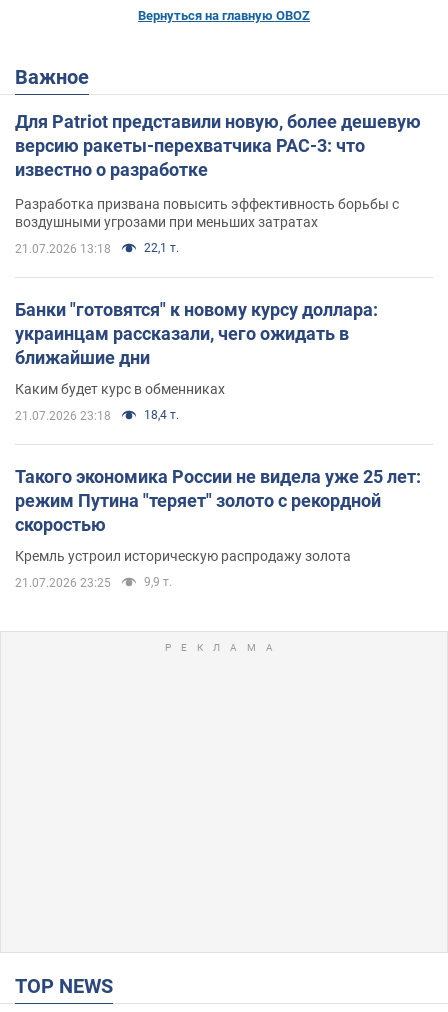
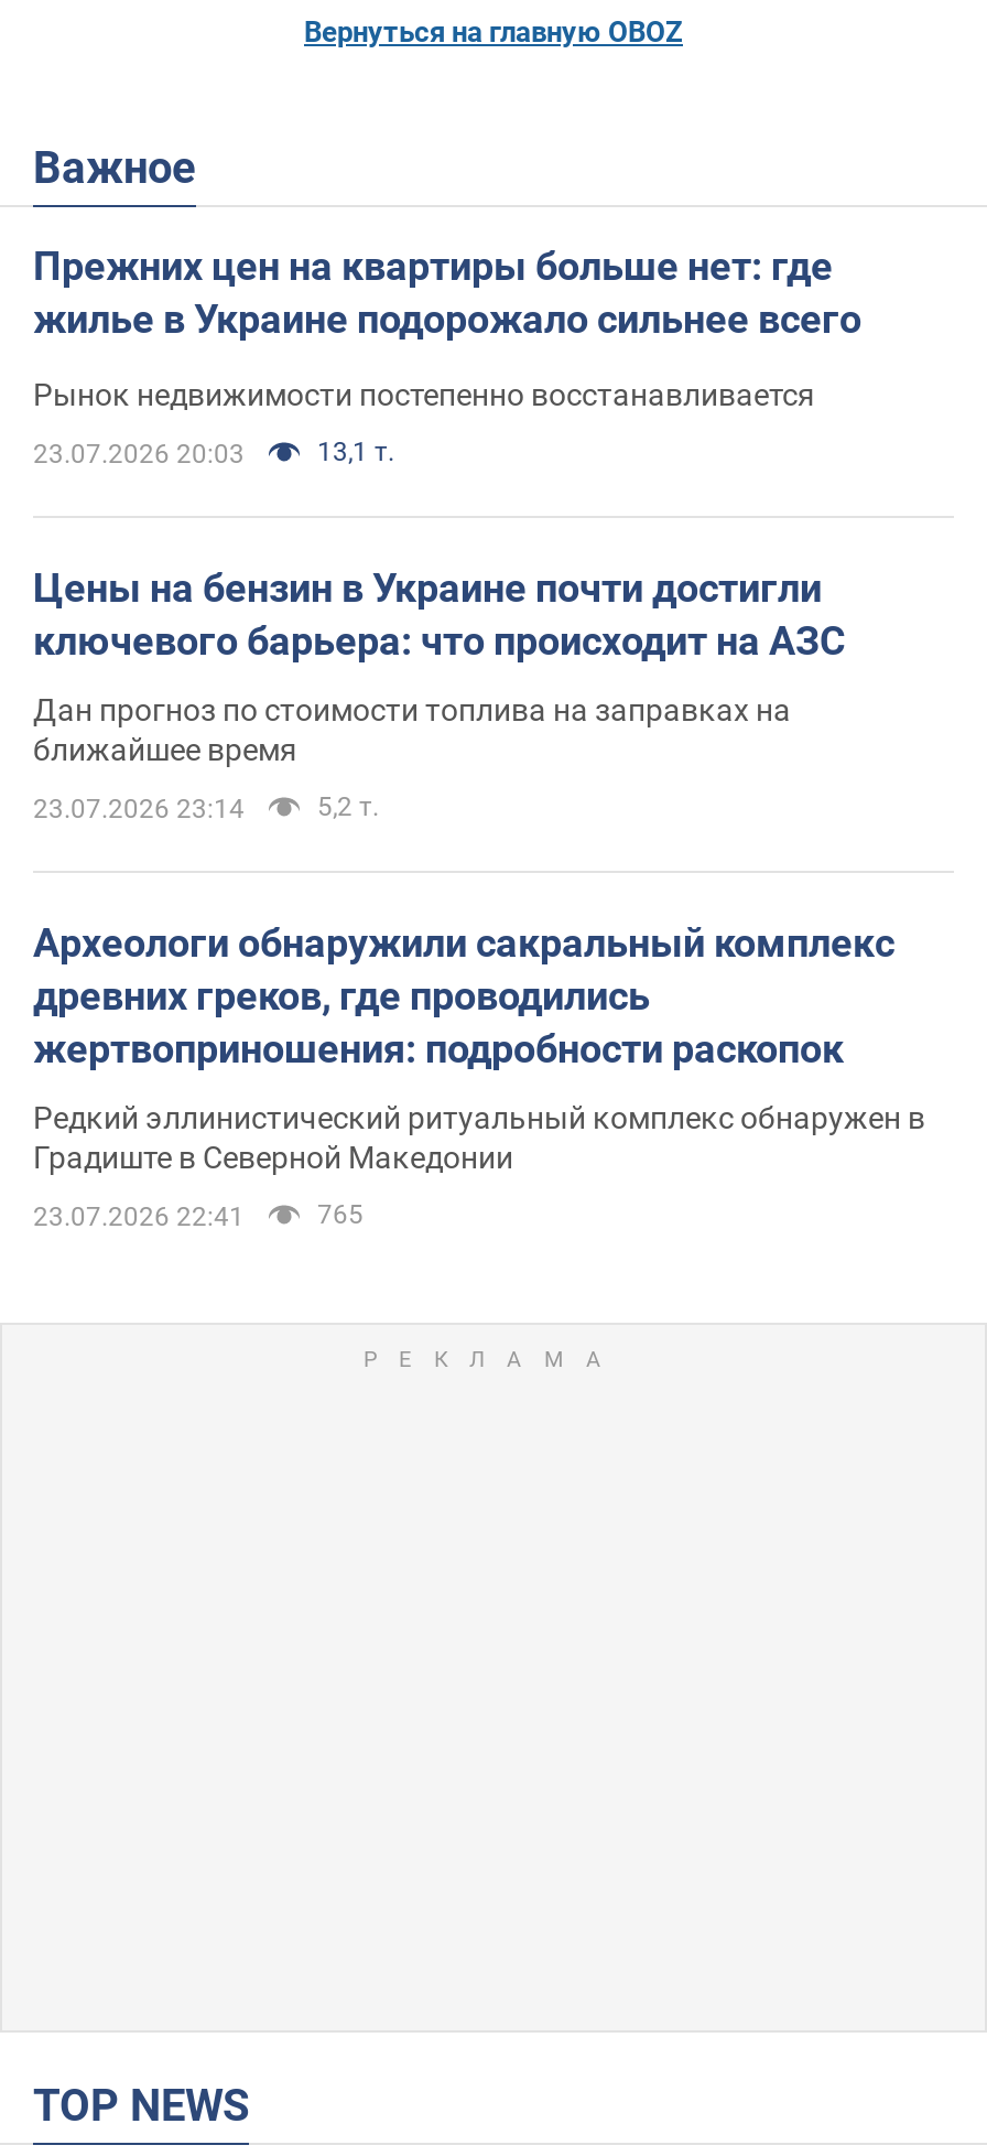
- Для Patriot представили новую, более дешевую
- версию ракеты-перехватчика PAC-3: что
- известно о разработке
+ Прежних цен на квартиры больше нет: где
+ жилье в Украине подорожало сильнее всего

- Разработка призвана повысить эффективность борьбы с
- воздушными угрозами при меньших затратах
+ Рынок недвижимости постепенно восстанавливается

- 21.07.2026 13:18
- 22,1 т.
+ 23.07.2026 20:03
+ 13,1 т.

- Банки "готовятся" к новому курсу доллара:
- украинцам рассказали, чего ожидать в
- ближайшие дни
+ Цены на бензин в Украине почти достигли
+ ключевого барьера: что происходит на АЗС

- Каким будет курс в обменниках
+ Дан прогноз по стоимости топлива на заправках на
+ ближайшее время

- 21.07.2026 23:18
- 18,4 т.
+ 23.07.2026 23:14
+ 5,2 т.

- Такого экономика России не видела уже 25 лет:
- режим Путина "теряет" золото с рекордной
- скоростью
+ Археологи обнаружили сакральный комплекс
+ древних греков, где проводились
+ жертвоприношения: подробности раскопок

- Кремль устроил историческую распродажу золота
+ Редкий эллинистический ритуальный комплекс обнаружен в
+ Градиште в Северной Македонии

- 21.07.2026 23:25
- 9,9 т.
+ 23.07.2026 22:41
+ 765
